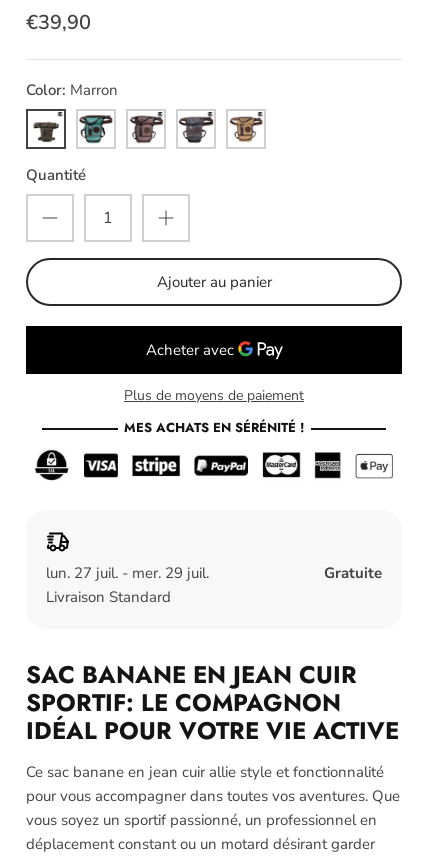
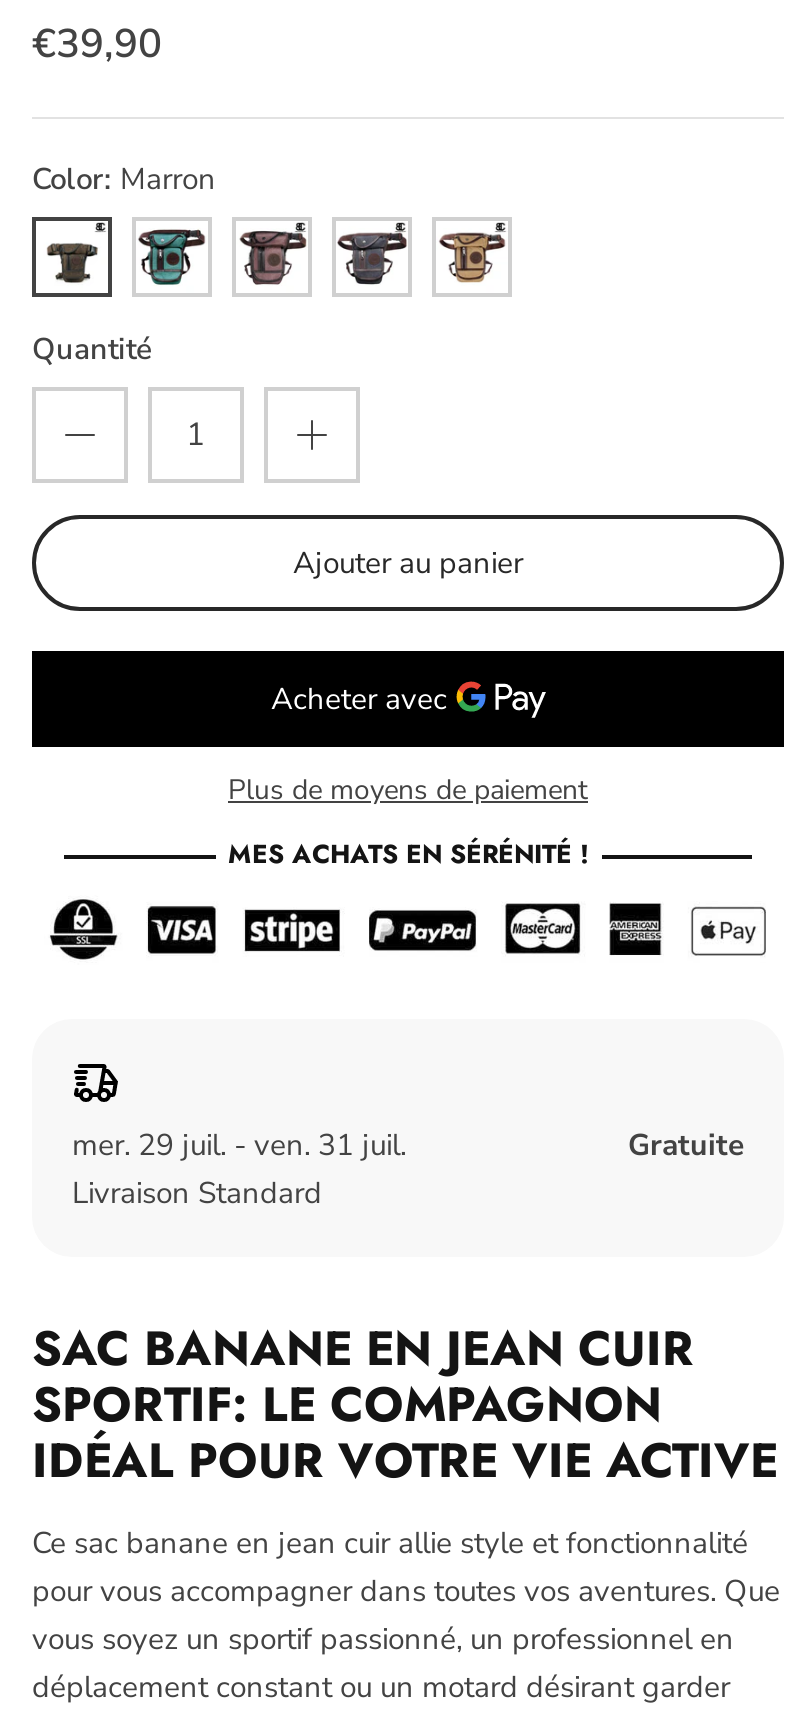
- lun. 27 juil. - mer. 29 juil.
+ mer. 29 juil. - ven. 31 juil.
